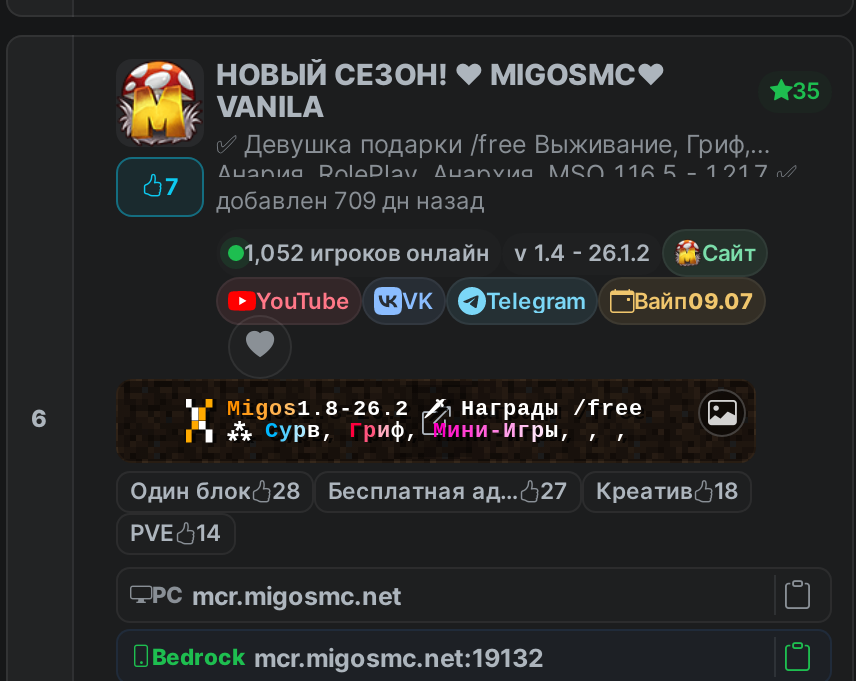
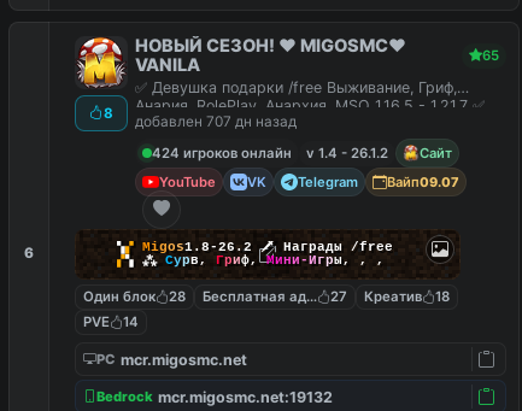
- 35
+ 65

- 7
+ 8

- добавлен 709 дн назад
+ добавлен 707 дн назад

- 1,052 игроков онлайн
+ 424 игроков онлайн
